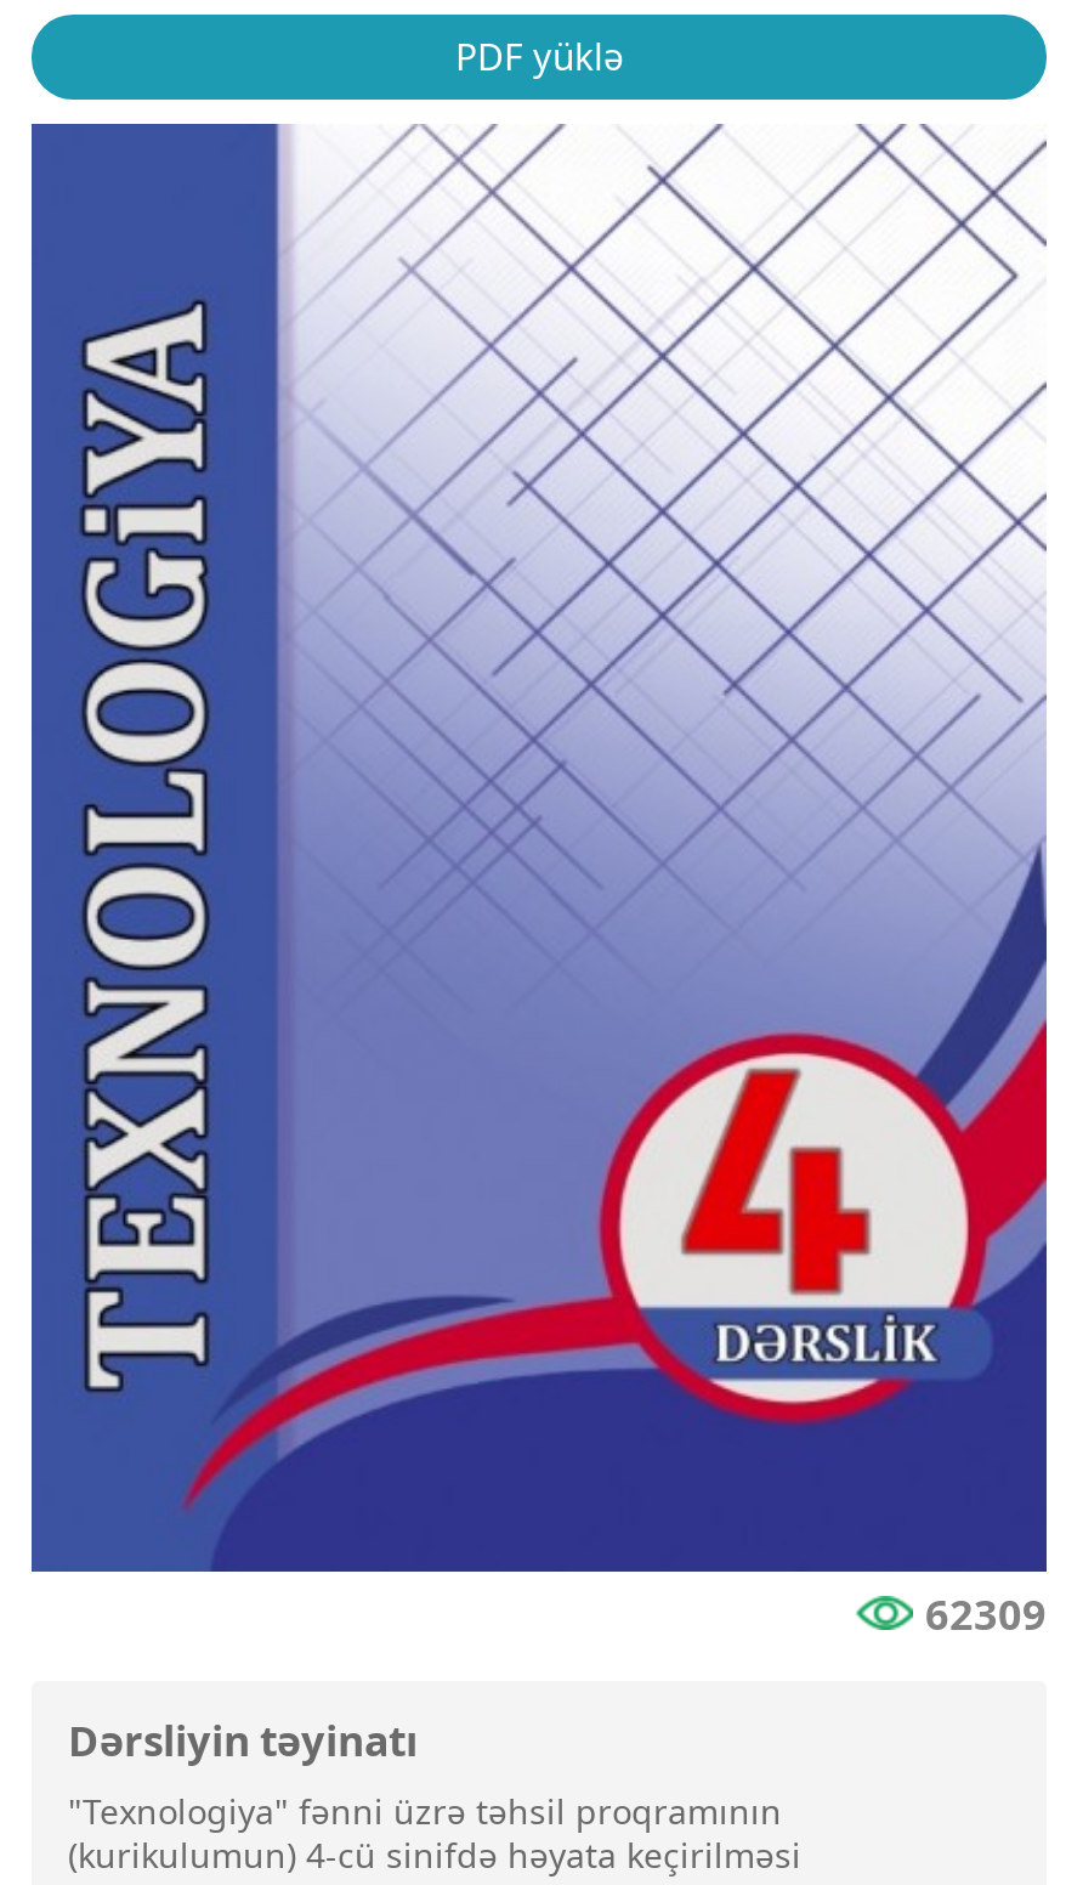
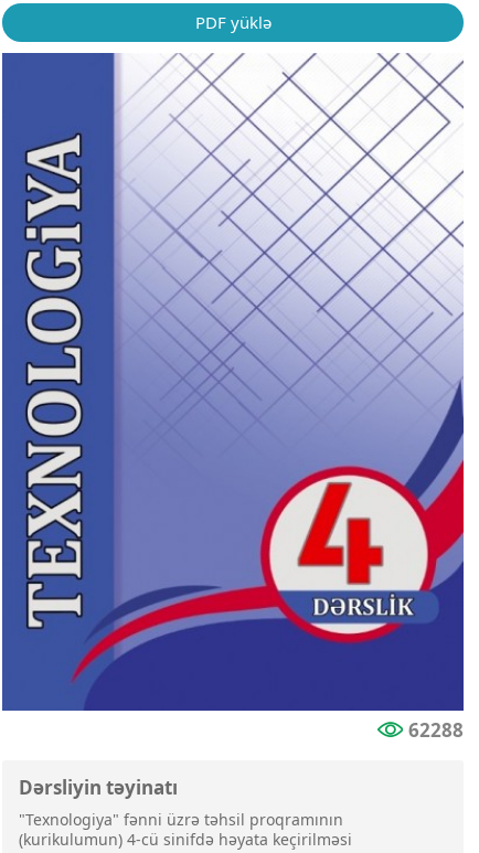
- 62309
+ 62288
